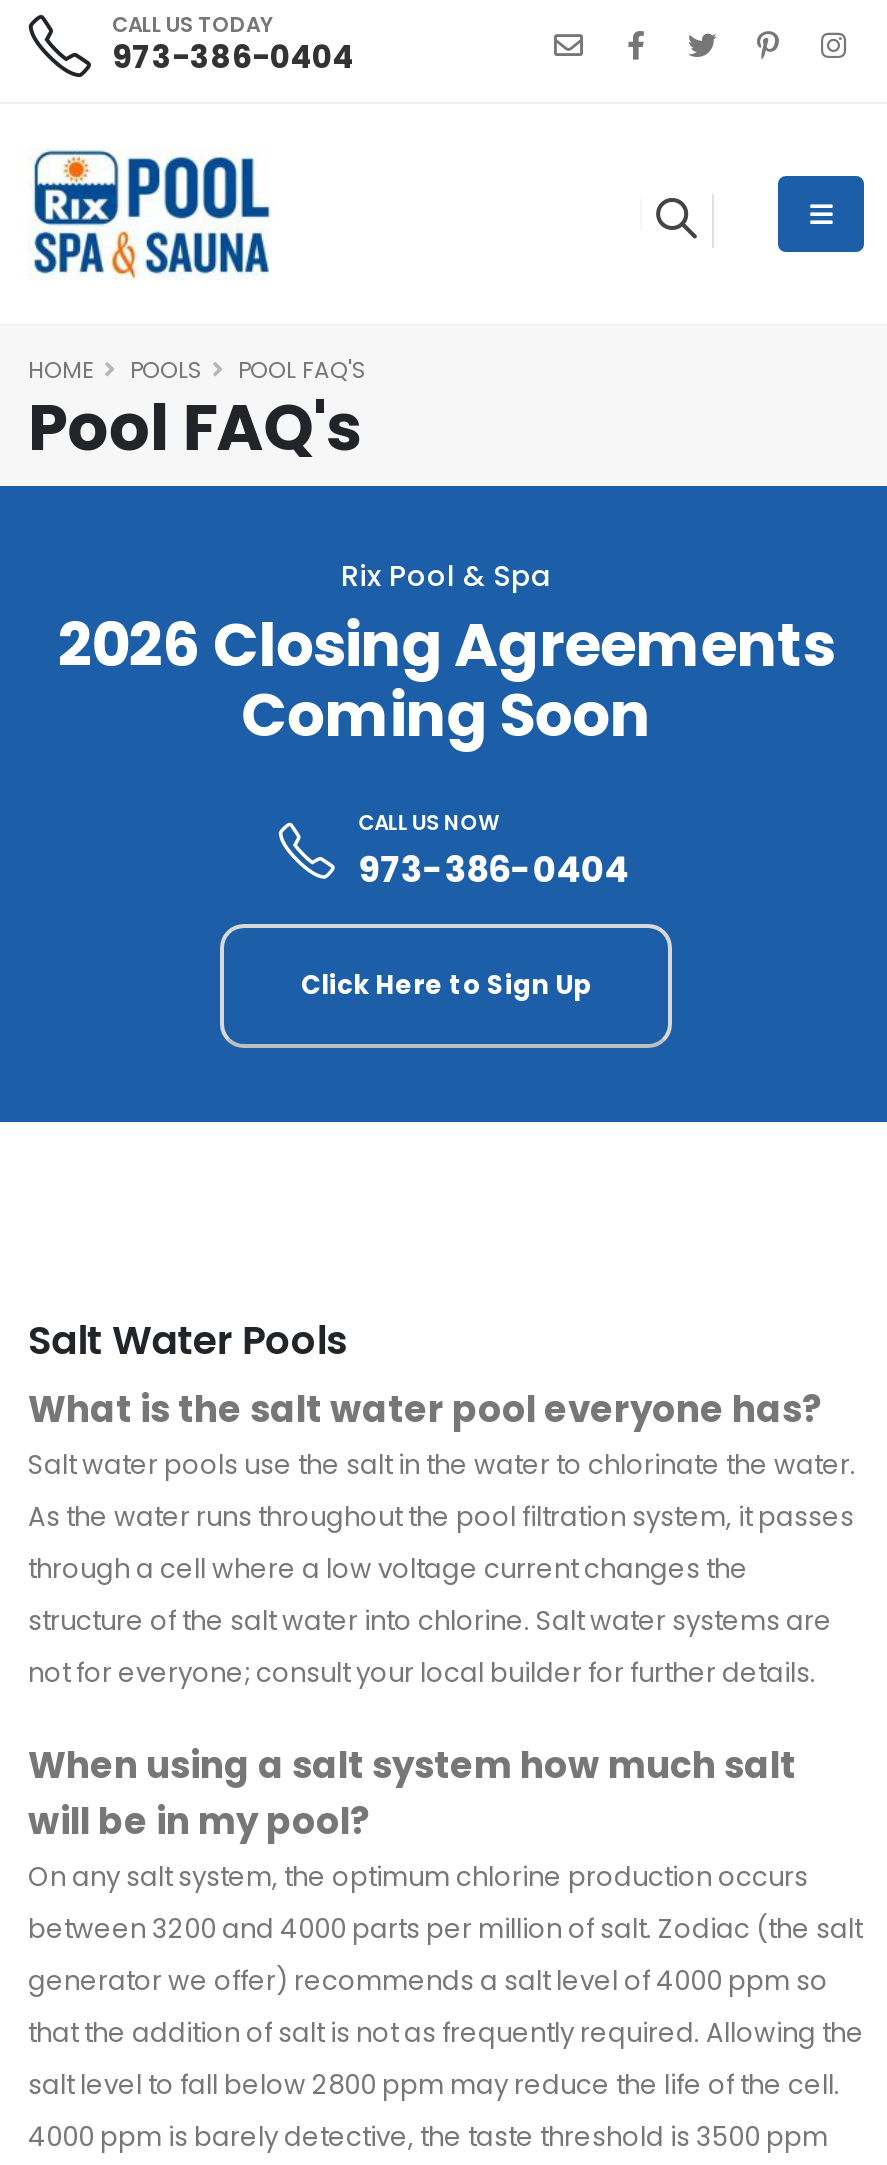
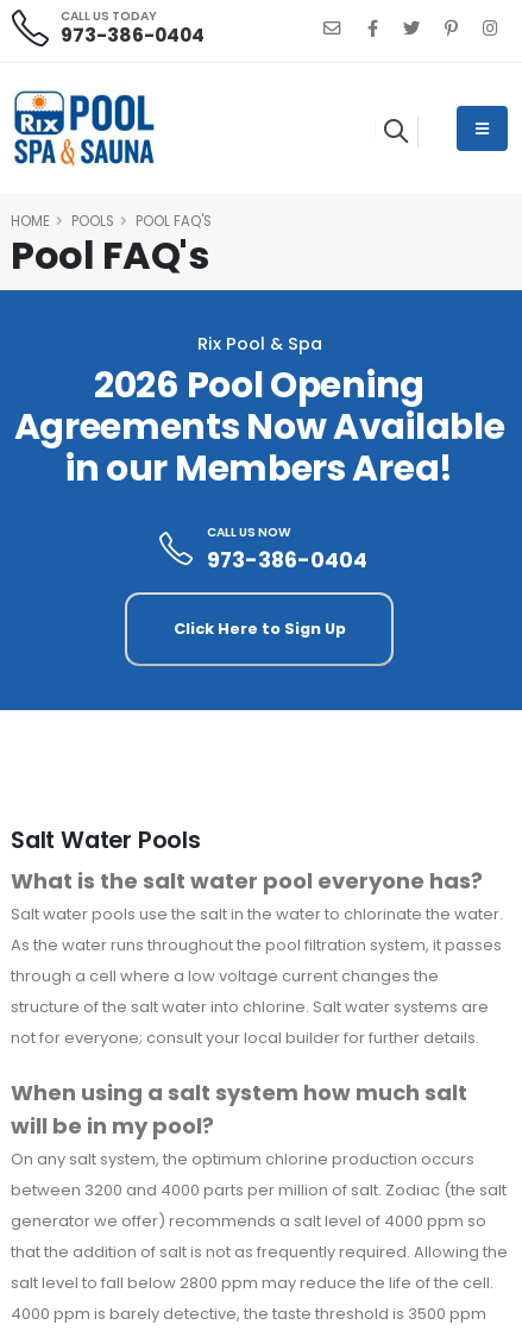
- 2026 Closing Agreements
- Coming Soon
+ 2026 Pool Opening
+ Agreements Now Available
+ in our Members Area!
